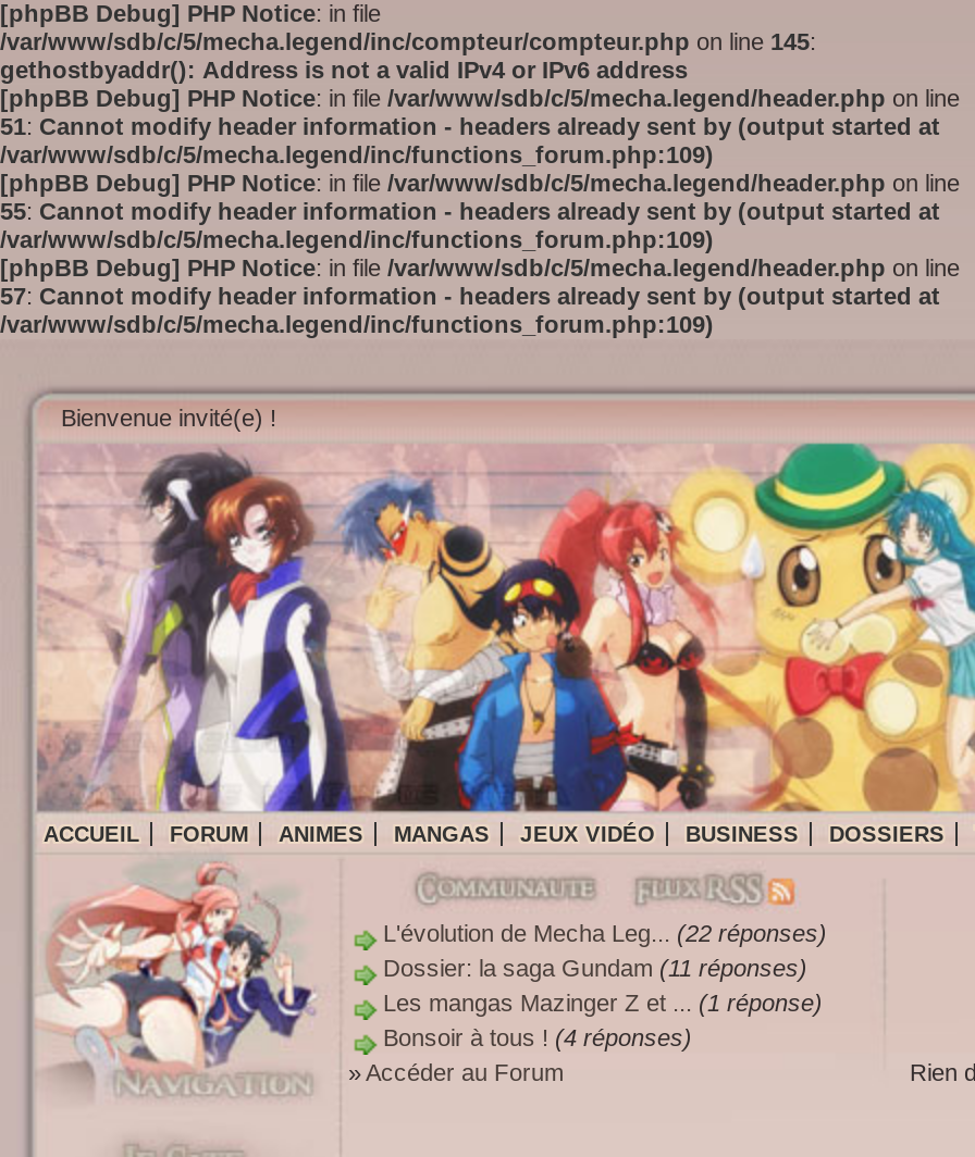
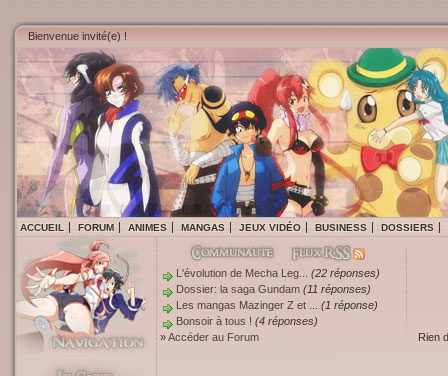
- [phpBB Debug] PHP Notice: in file
- /var/www/sdb/c/5/mecha.legend/inc/compteur/compteur.php on line 145:
- gethostbyaddr(): Address is not a valid IPv4 or IPv6 address
- [phpBB Debug] PHP Notice: in file /var/www/sdb/c/5/mecha.legend/header.php on line
- 51: Cannot modify header information - headers already sent by (output started at
- /var/www/sdb/c/5/mecha.legend/inc/functions_forum.php:109)
- [phpBB Debug] PHP Notice: in file /var/www/sdb/c/5/mecha.legend/header.php on line
- 55: Cannot modify header information - headers already sent by (output started at
- /var/www/sdb/c/5/mecha.legend/inc/functions_forum.php:109)
- [phpBB Debug] PHP Notice: in file /var/www/sdb/c/5/mecha.legend/header.php on line
- 57: Cannot modify header information - headers already sent by (output started at
- /var/www/sdb/c/5/mecha.legend/inc/functions_forum.php:109)
